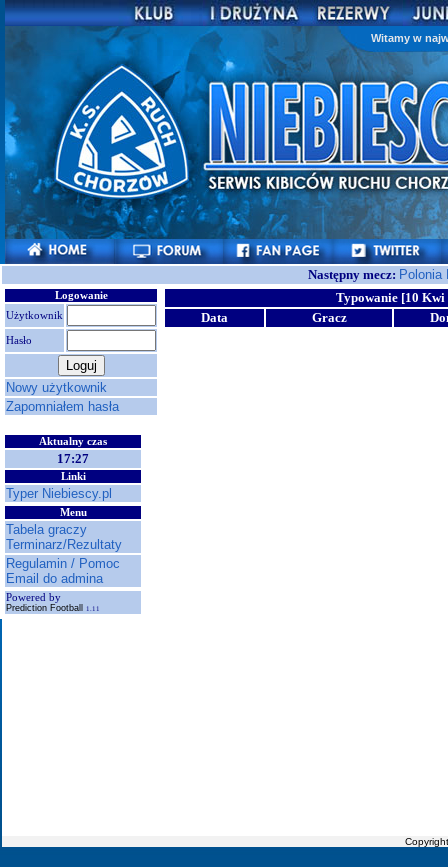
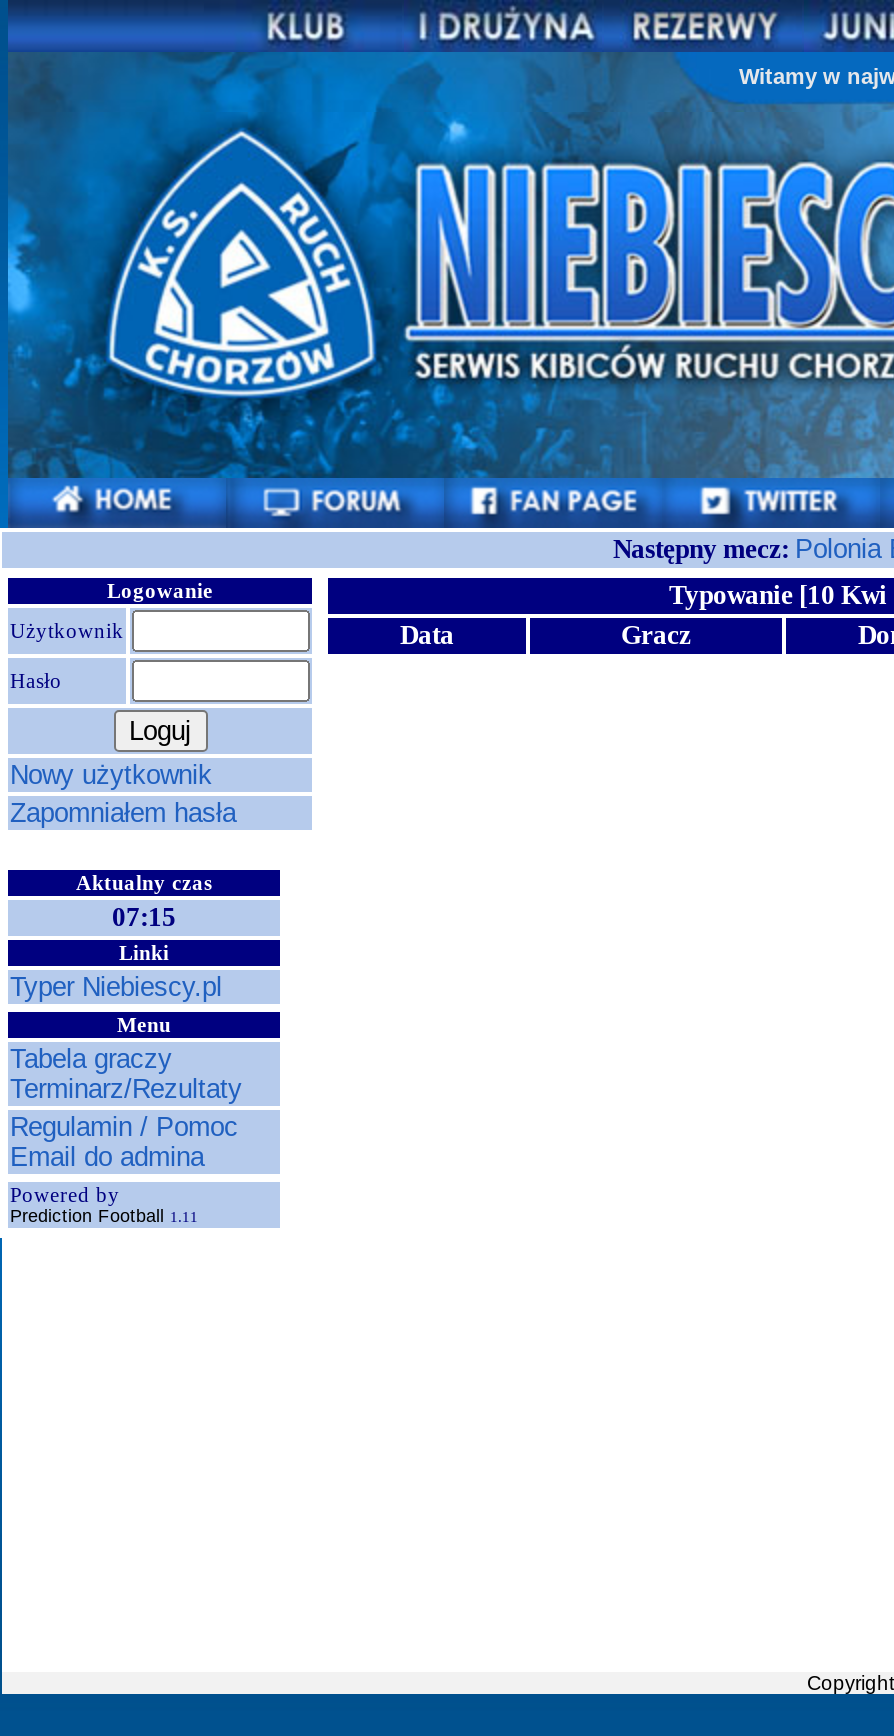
- 17:27
+ 07:15
